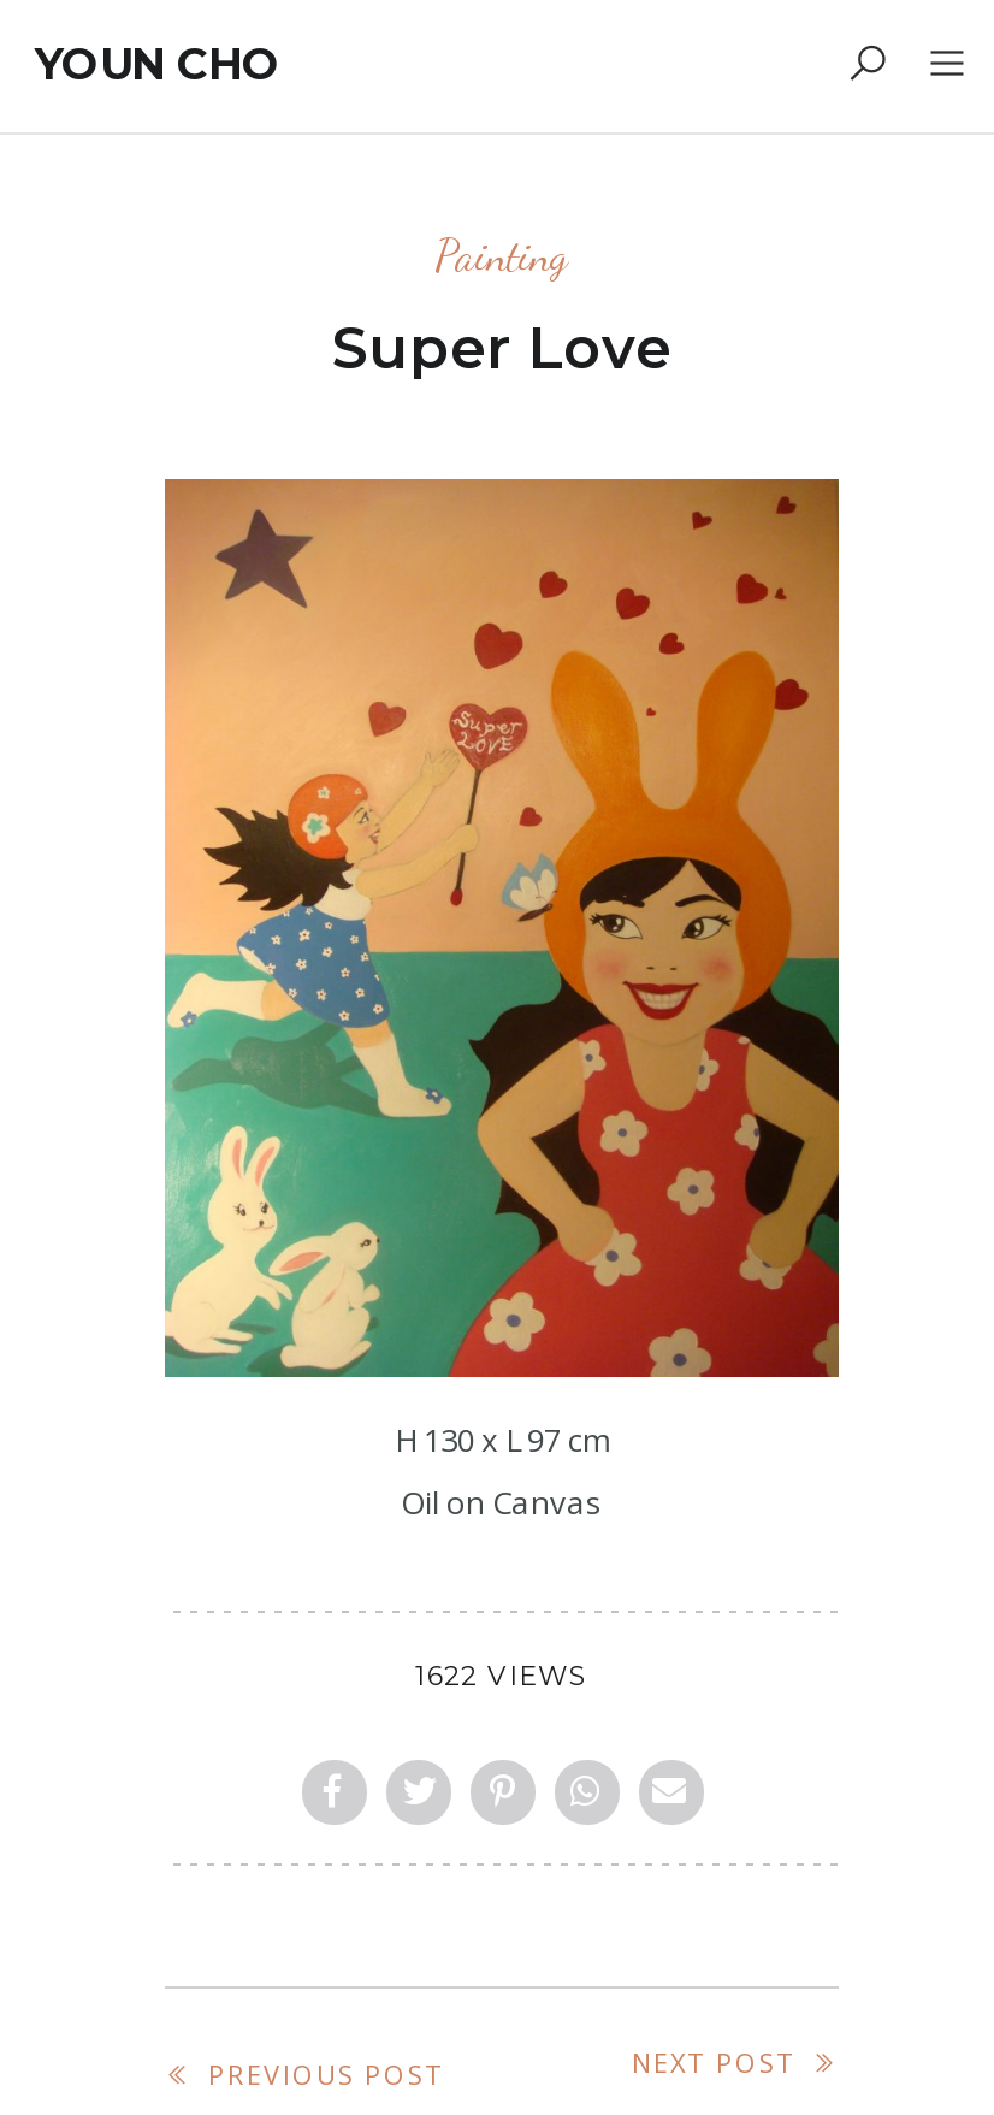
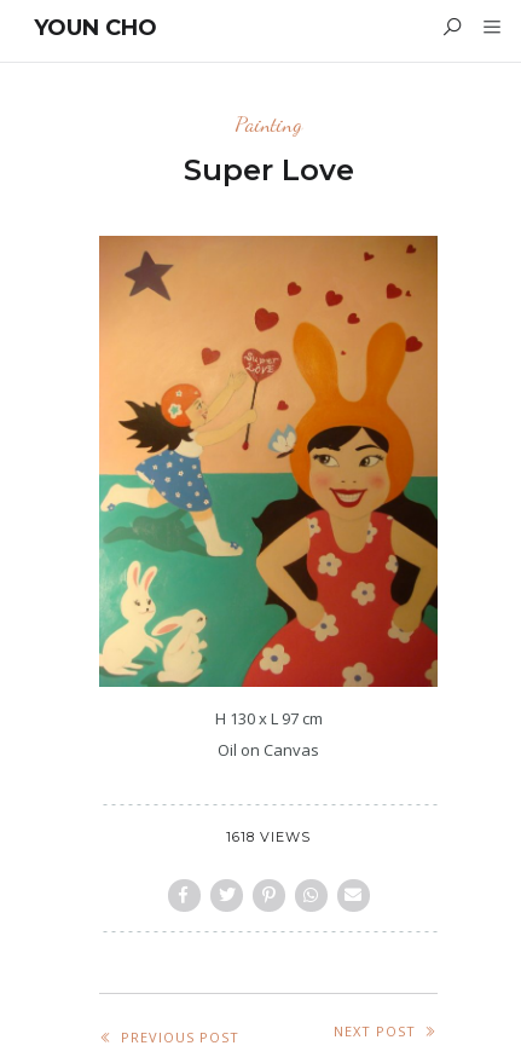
- 1622 VIEWS
+ 1618 VIEWS
